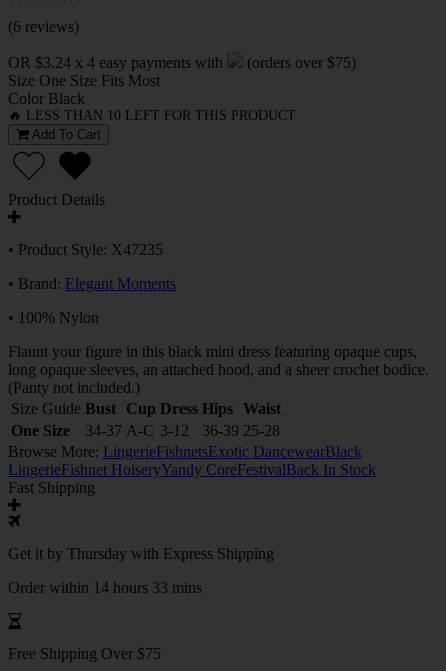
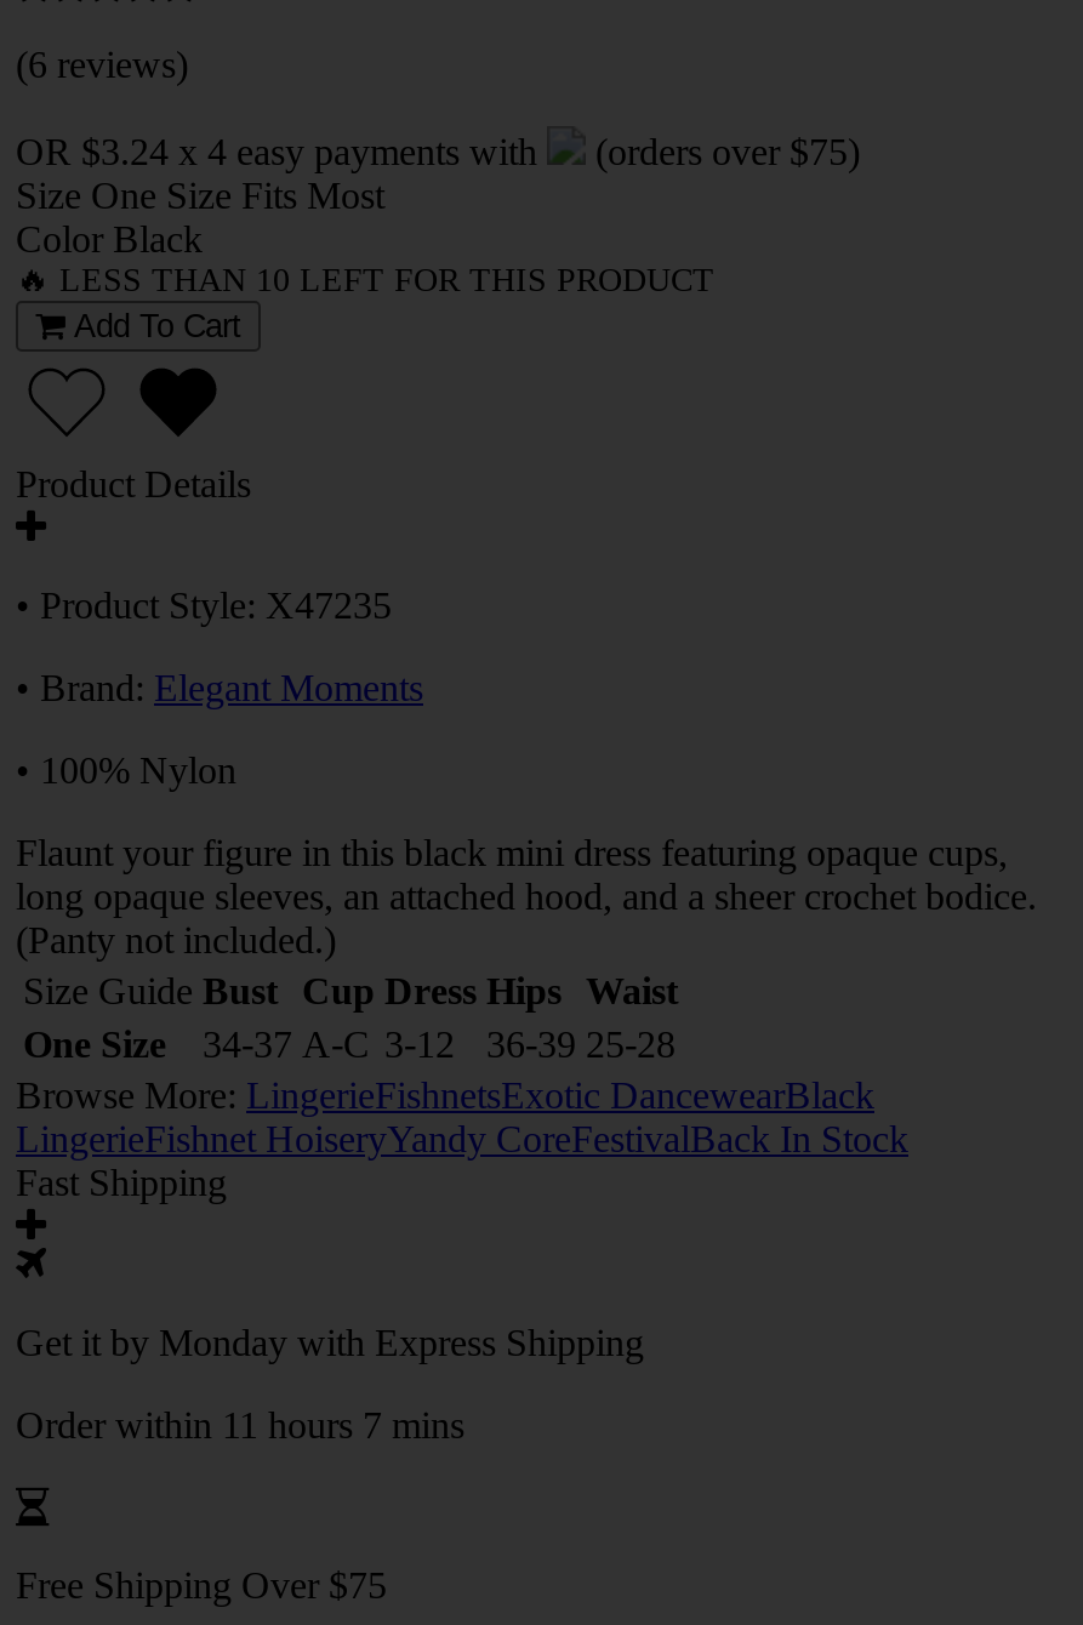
- Get it by Thursday with Express Shipping
+ Get it by Monday with Express Shipping

- Order within 14 hours 33 mins
+ Order within 11 hours 7 mins
